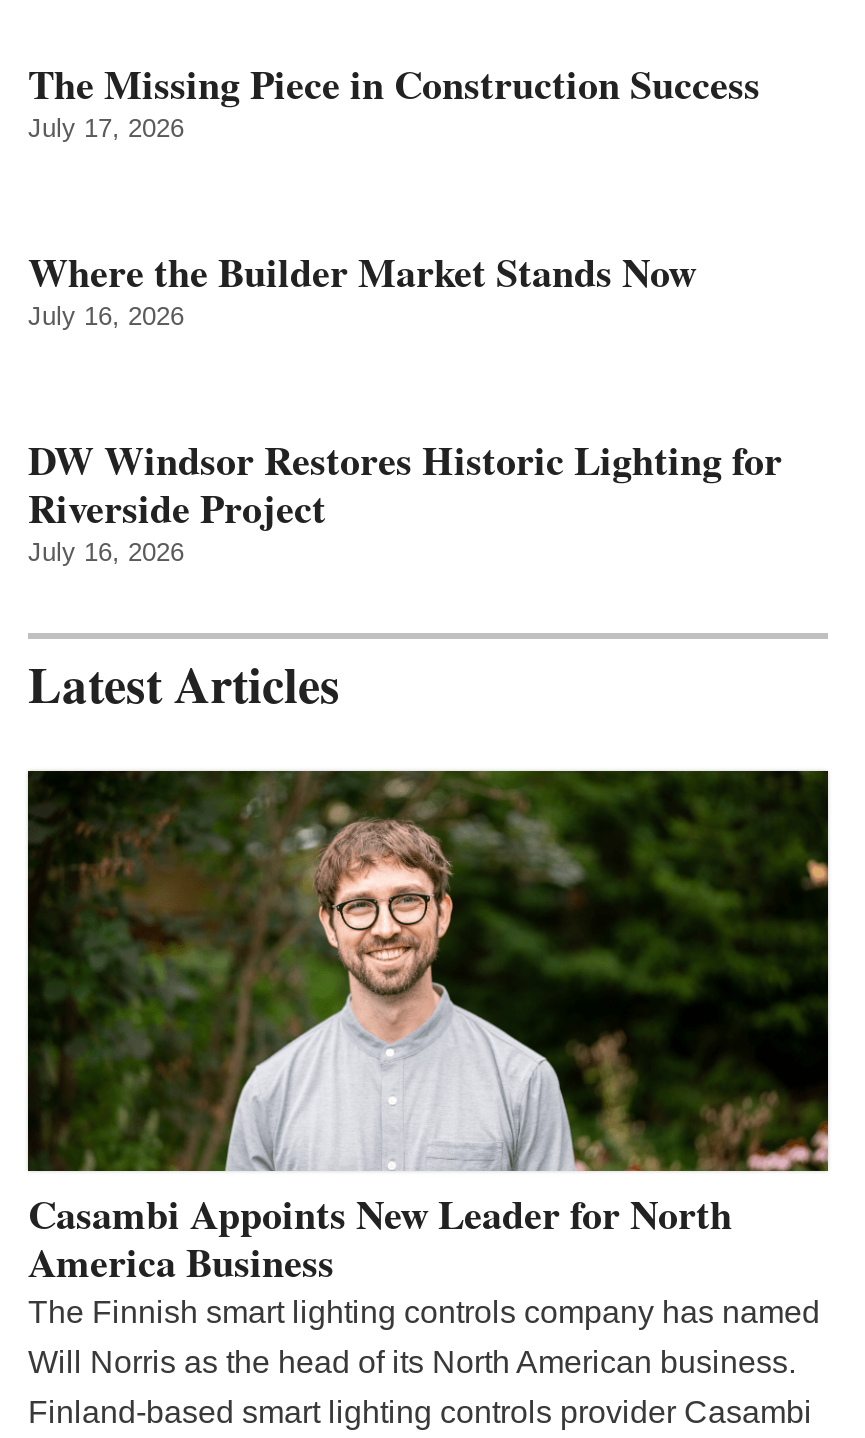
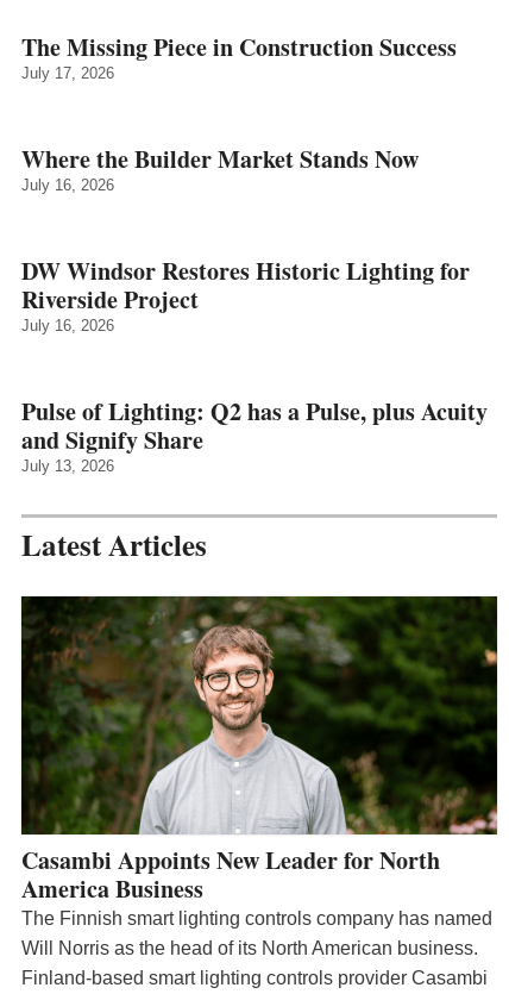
+ Pulse of Lighting: Q2 has a Pulse, plus Acuity
+ and Signify Share
+ July 13, 2026
